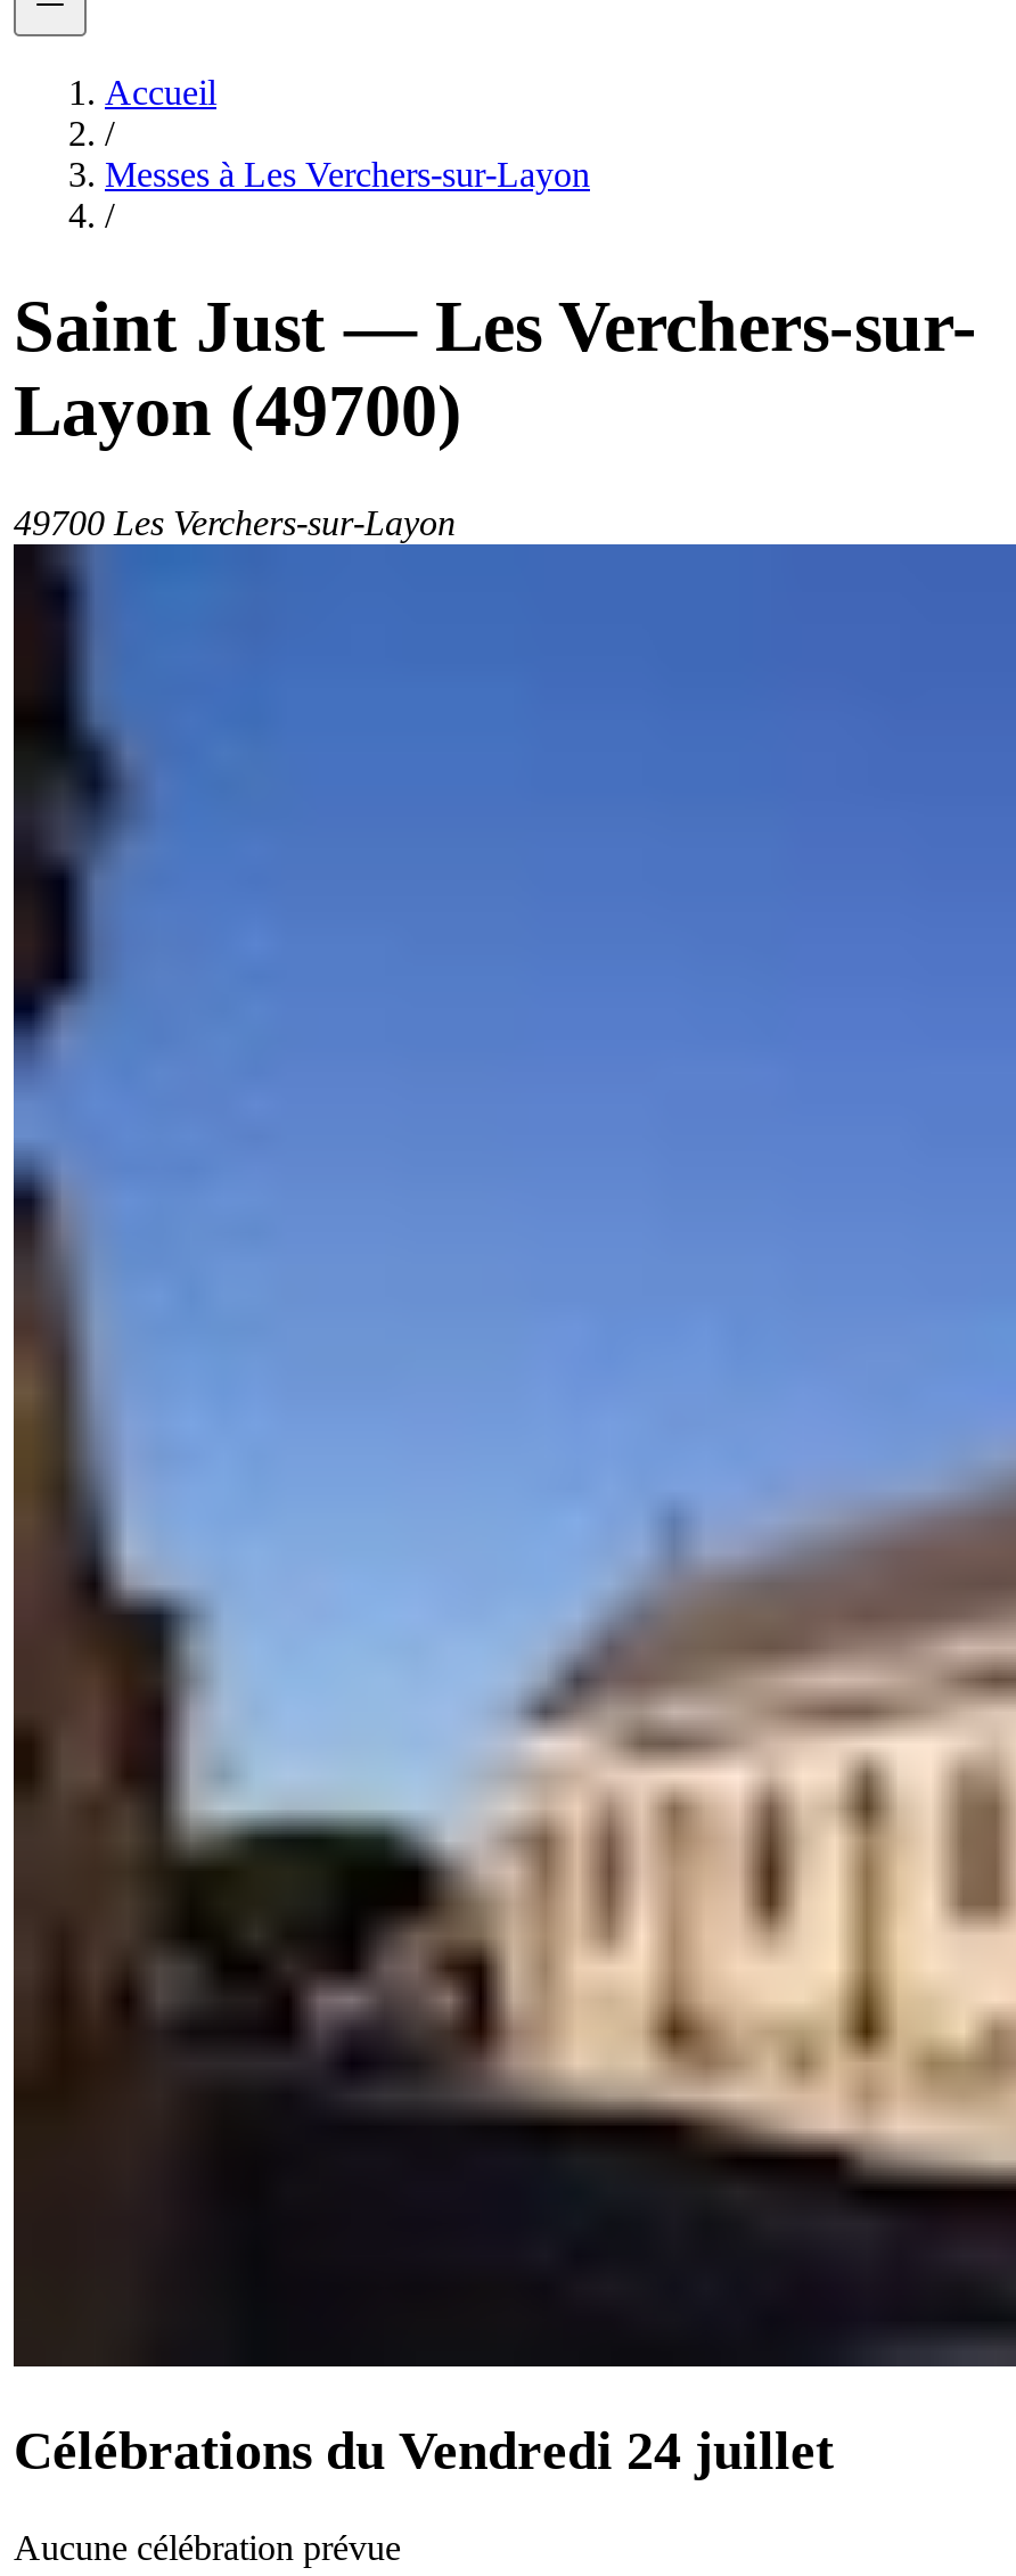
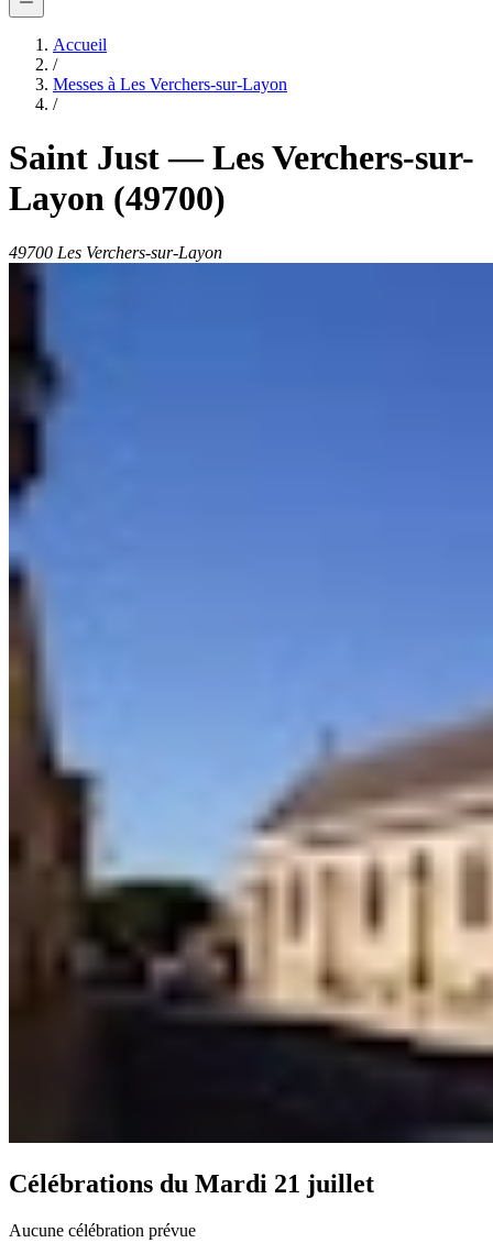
- Célébrations du Vendredi 24 juillet
+ Célébrations du Mardi 21 juillet
